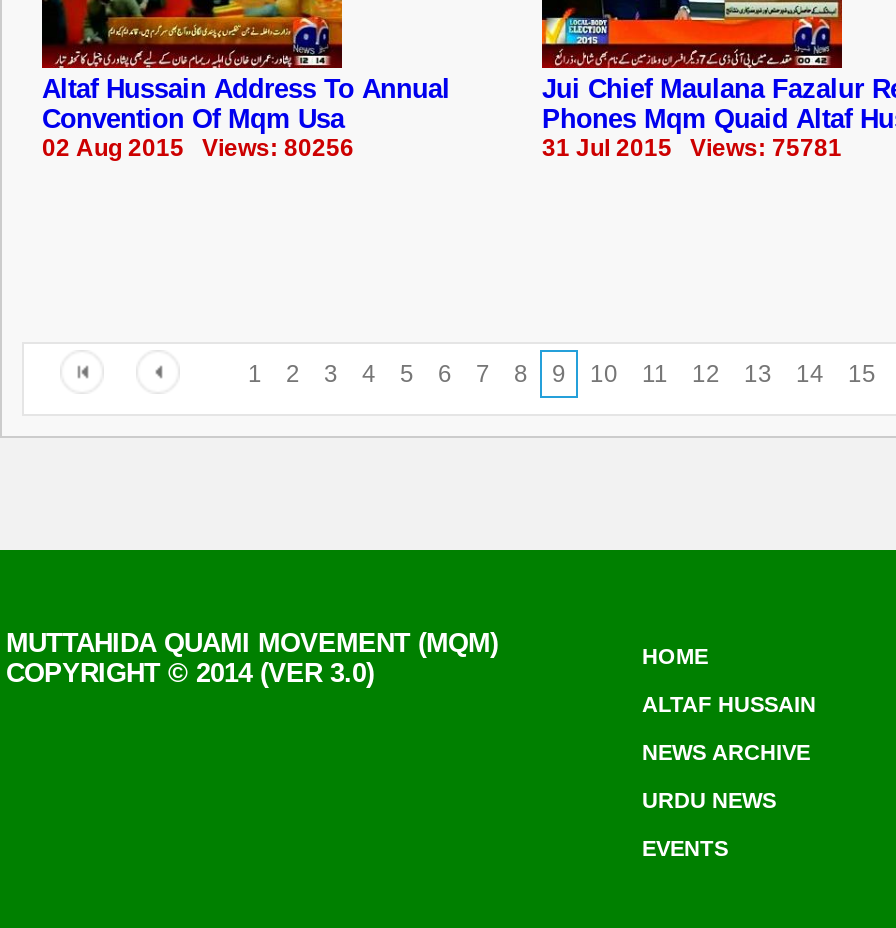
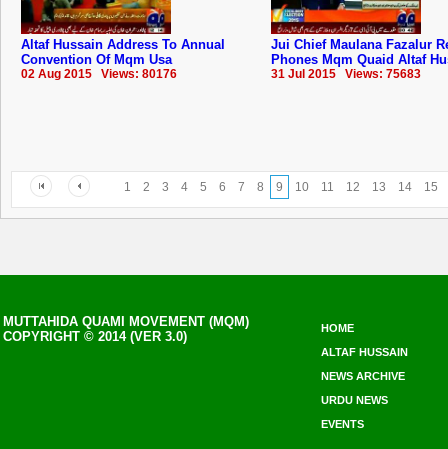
- 02 Aug 2015 Views: 80256
+ 02 Aug 2015 Views: 80176

- 31 Jul 2015 Views: 75781
+ 31 Jul 2015 Views: 75683
